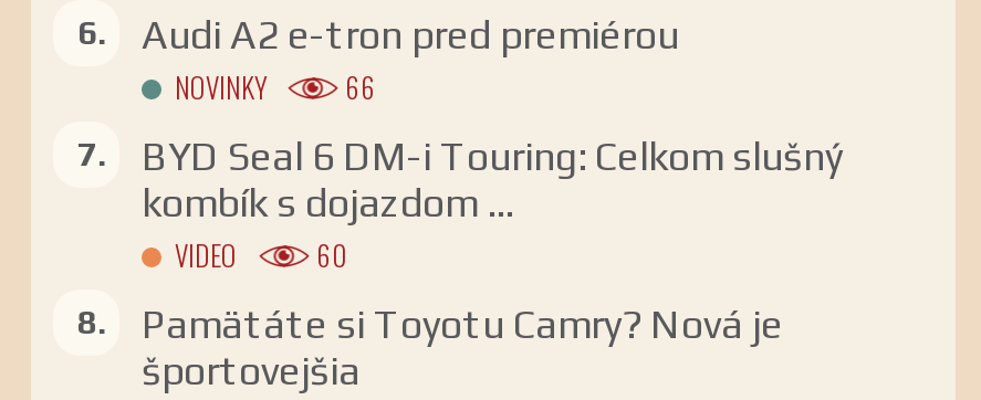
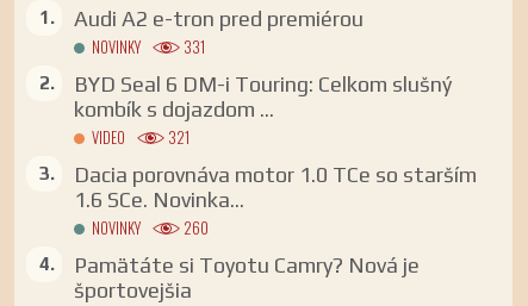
- NOVINKY 66
+ NOVINKY 331

- 60
+ 321
+ Dacia porovnáva motor 1.0 TCe so starším
+ 1.6 SCe. Novinka...
+ NOVINKY
+ 260
